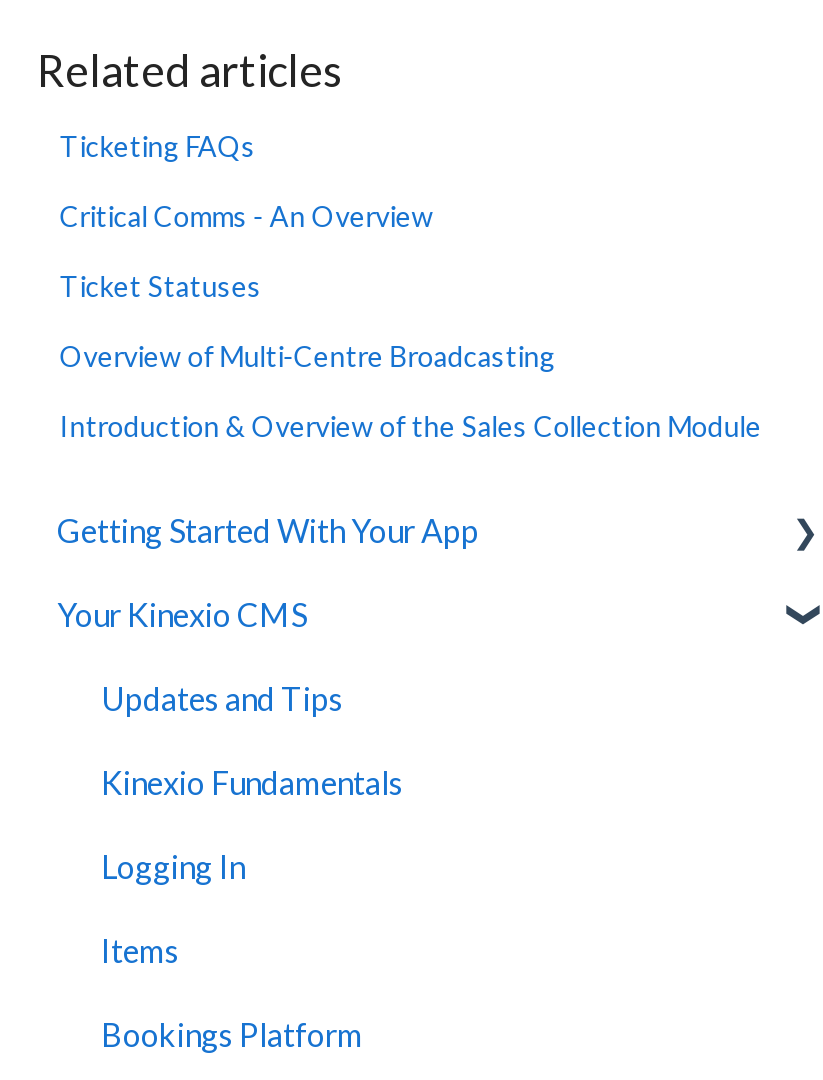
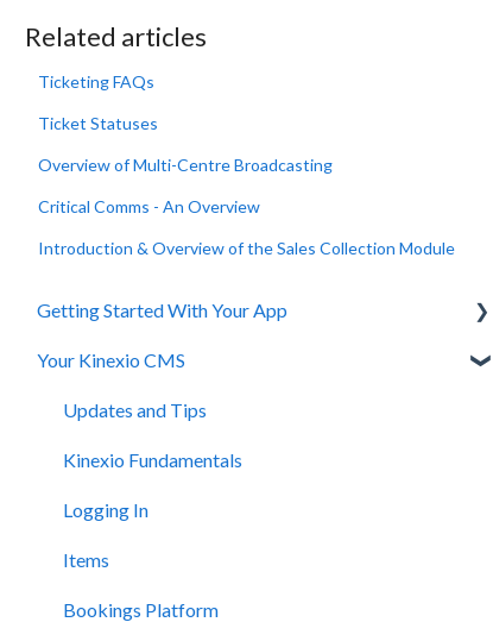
moved down: Critical Comms - An Overview

moved up: Ticket Statuses | Overview of Multi-Centre Broadcasting
